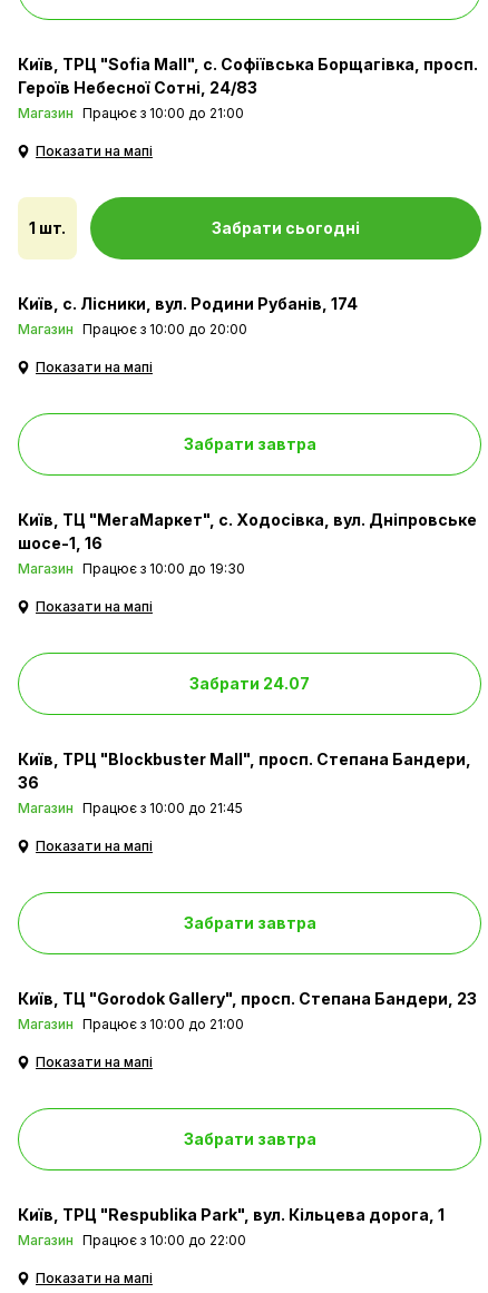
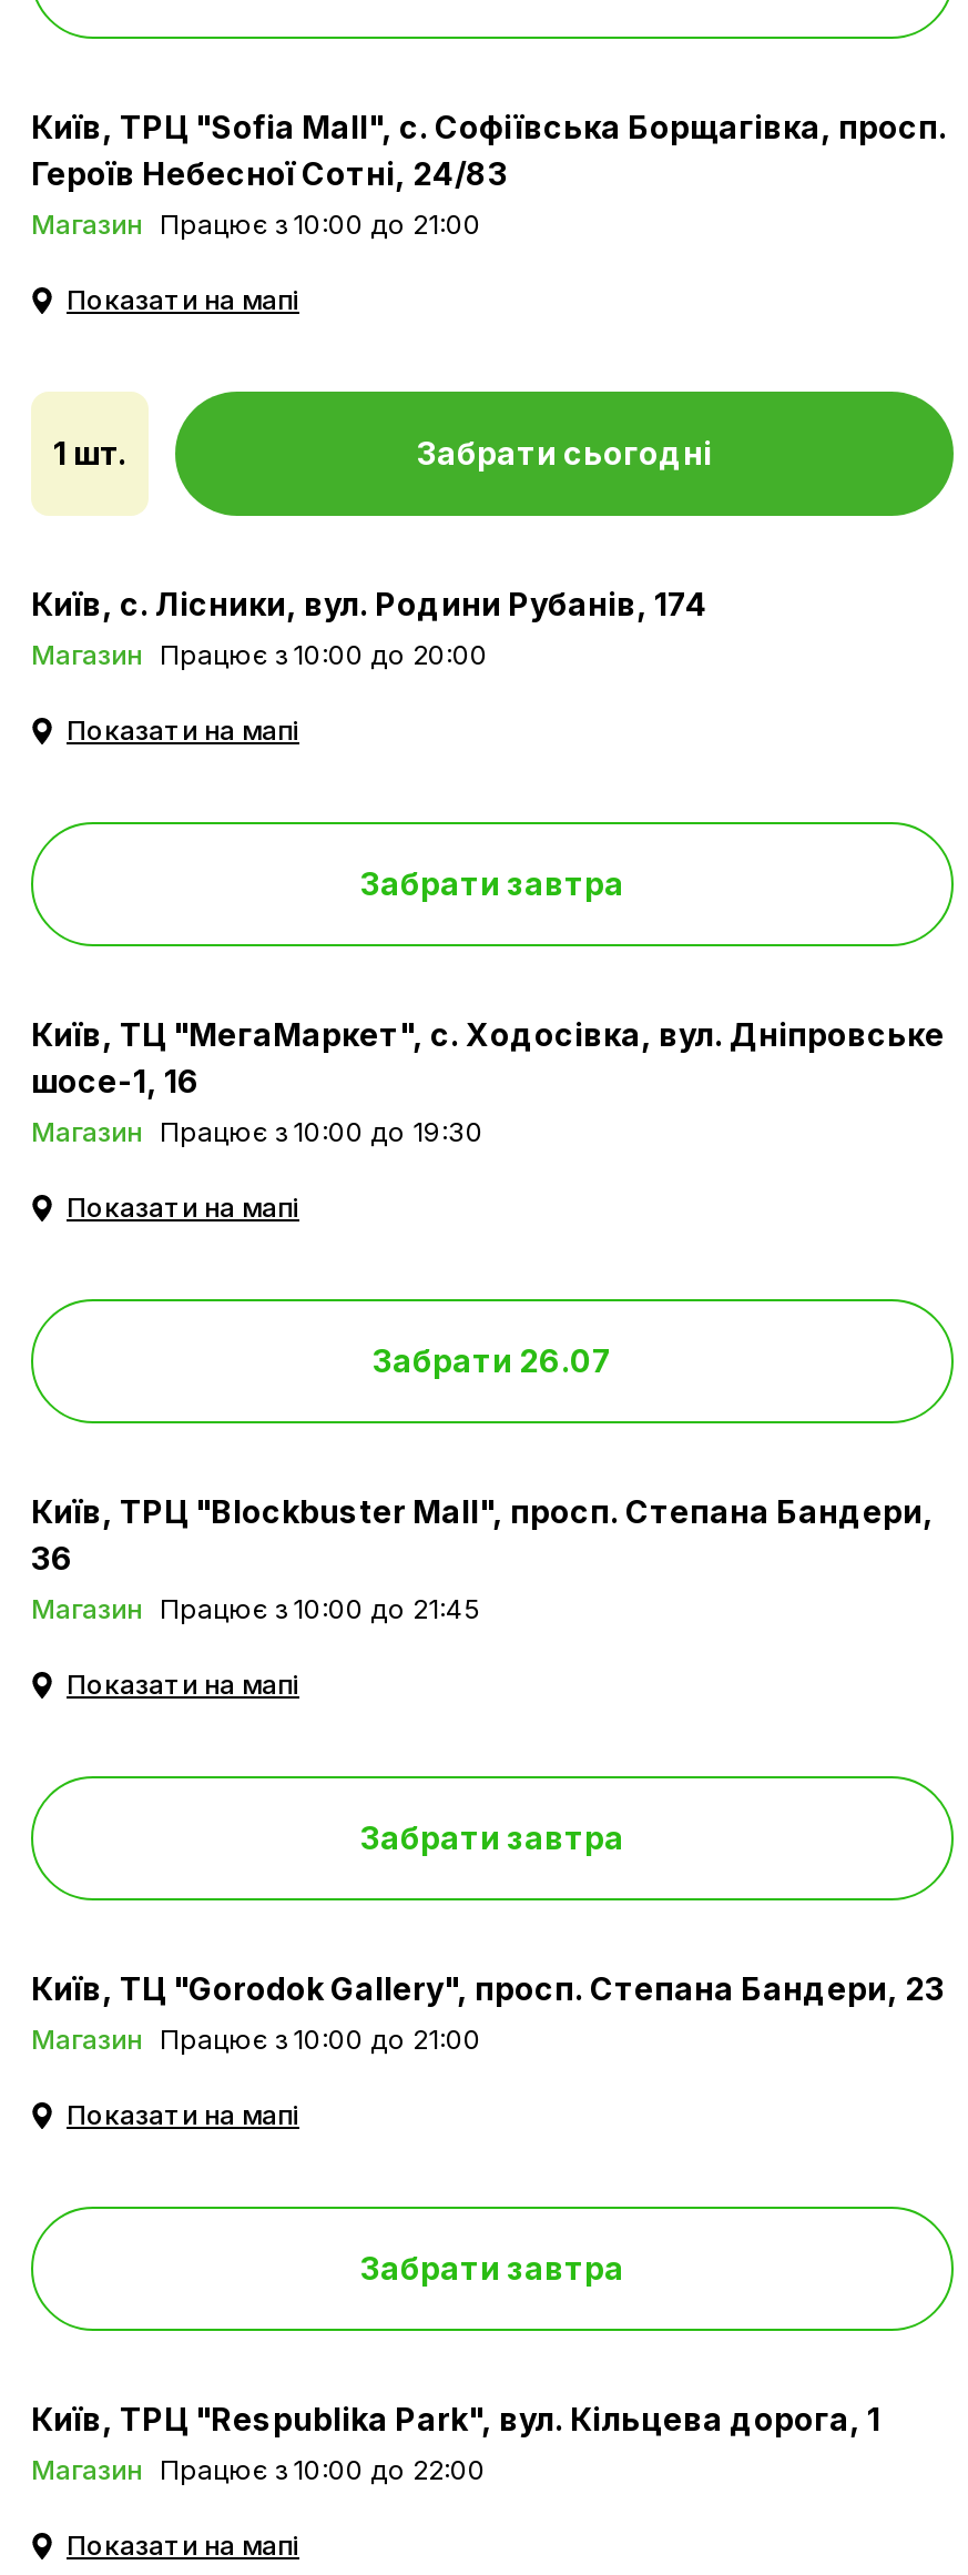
- Забрати 24.07
+ Забрати 26.07
